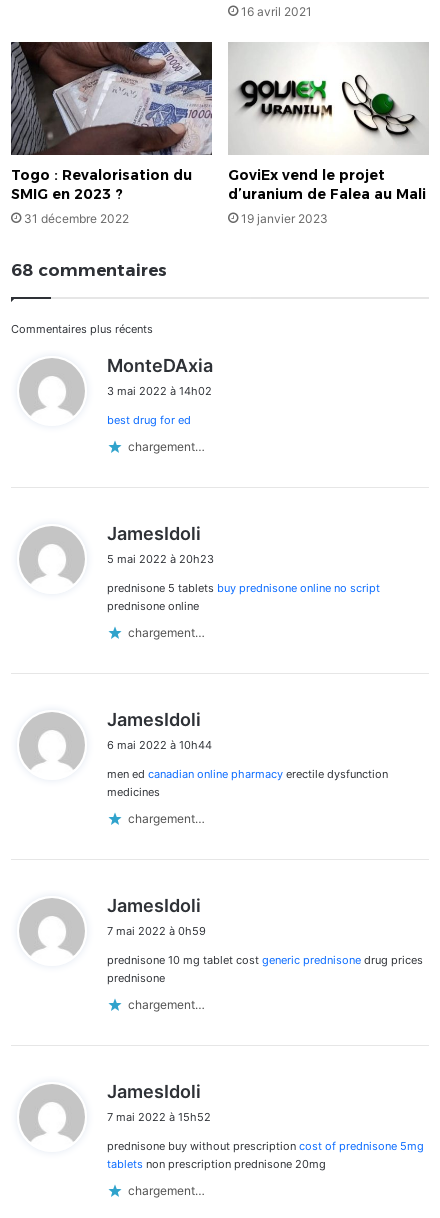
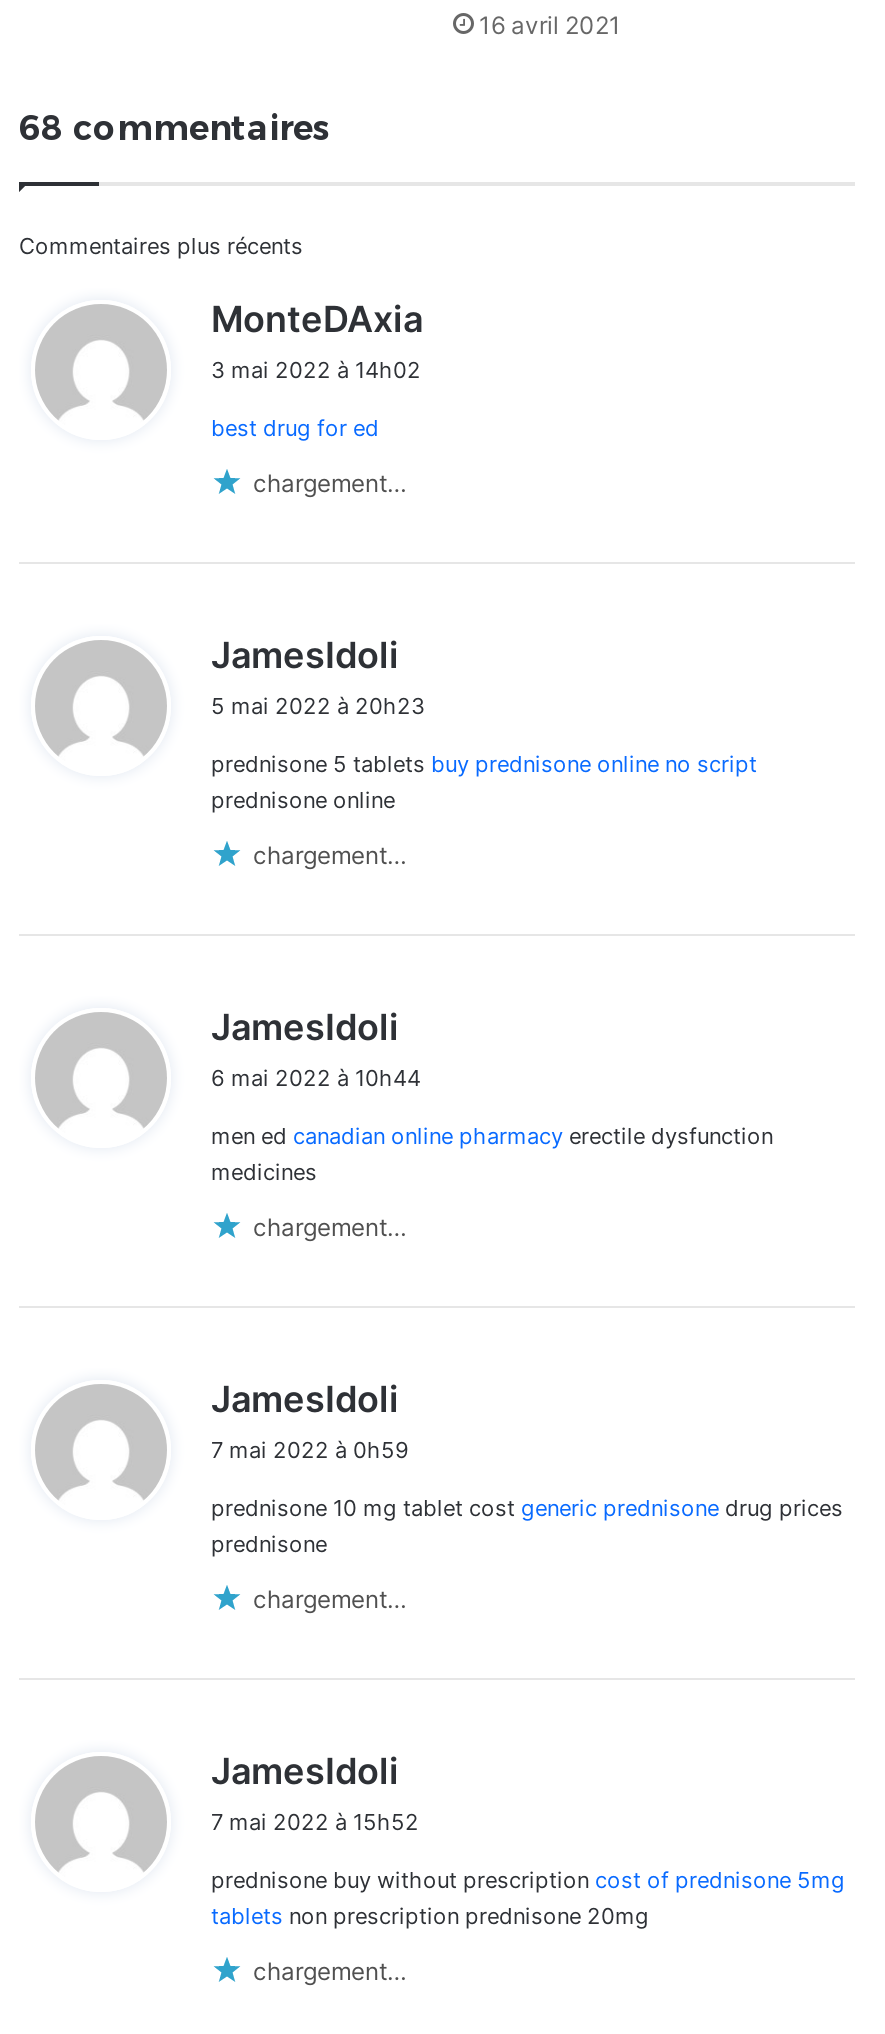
- [image]
- Togo : Revalorisation du
- SMIG en 2023 ?
- 31 décembre 2022

- [image]
- GoviEx vend le projet
- d’uranium de Falea au Mali
- 19 janvier 2023

- [image]
